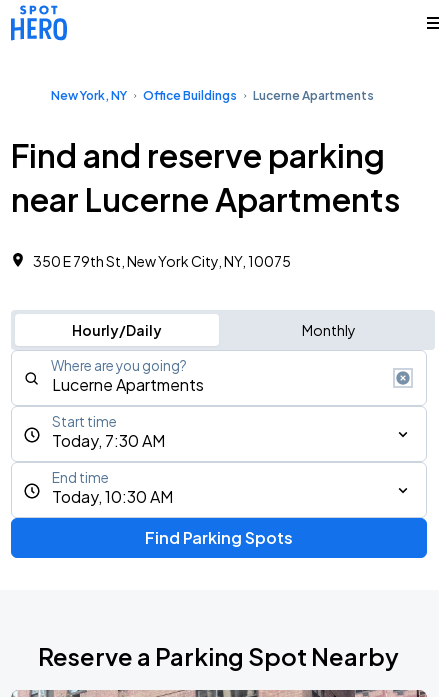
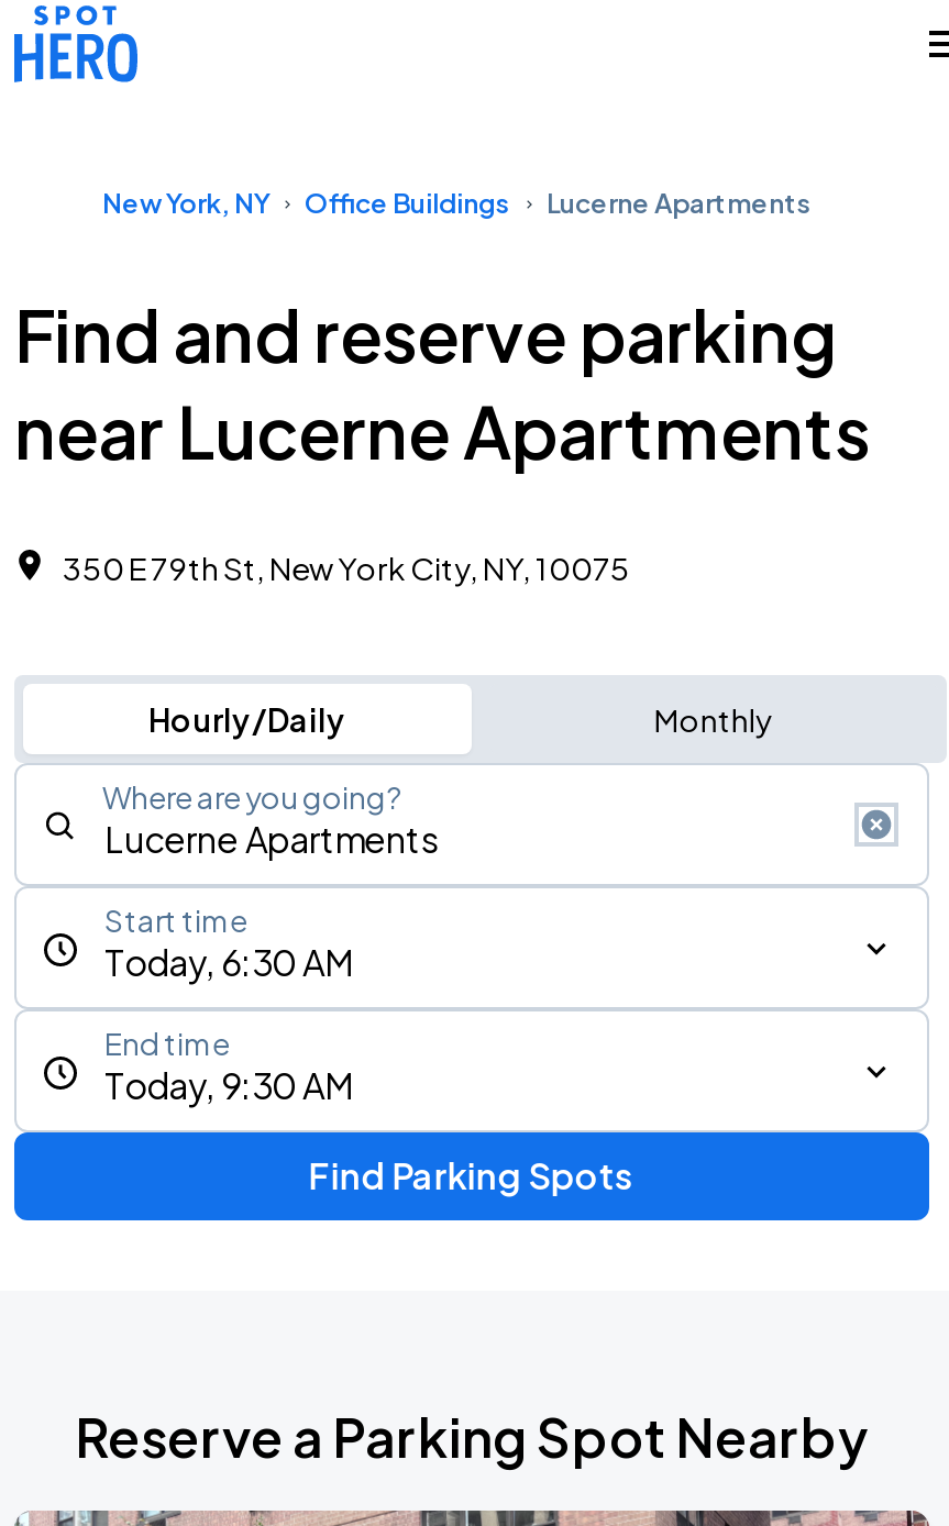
- Today, 7:30 AM
+ Today, 6:30 AM

- Today, 10:30 AM
+ Today, 9:30 AM
